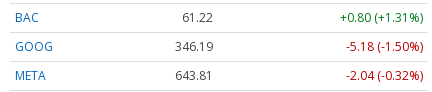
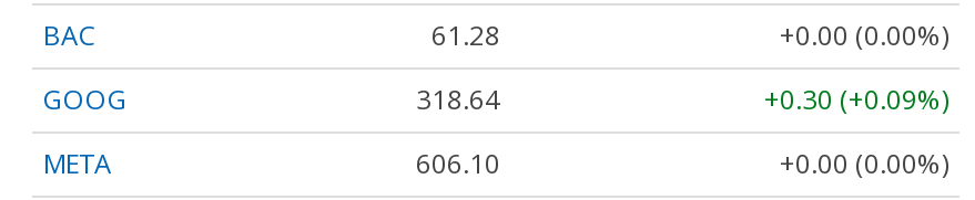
- 61.22
+ 61.28

- +0.80 (+1.31%)
+ +0.00 (0.00%)

- 346.19
+ 318.64

- -5.18 (-1.50%)
+ +0.30 (+0.09%)

- 643.81
+ 606.10

- -2.04 (-0.32%)
+ +0.00 (0.00%)
